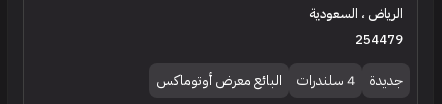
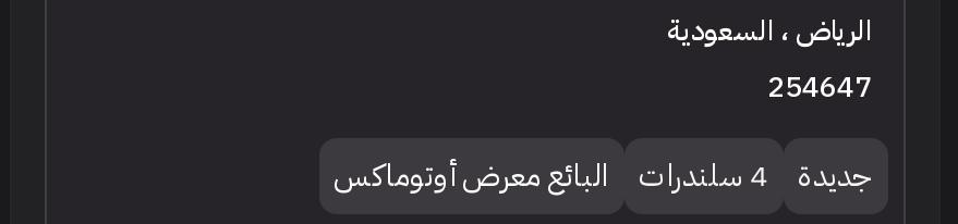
- 254479
+ 254647
